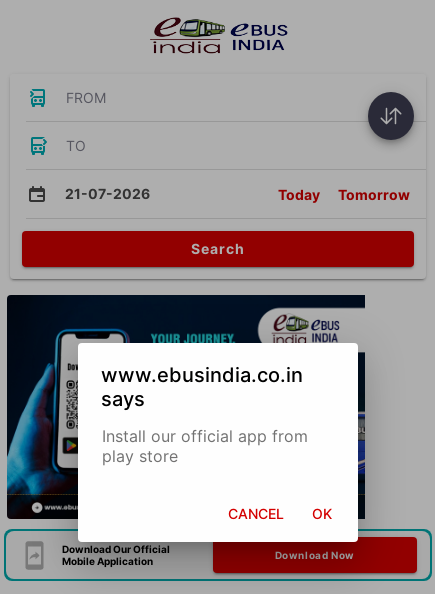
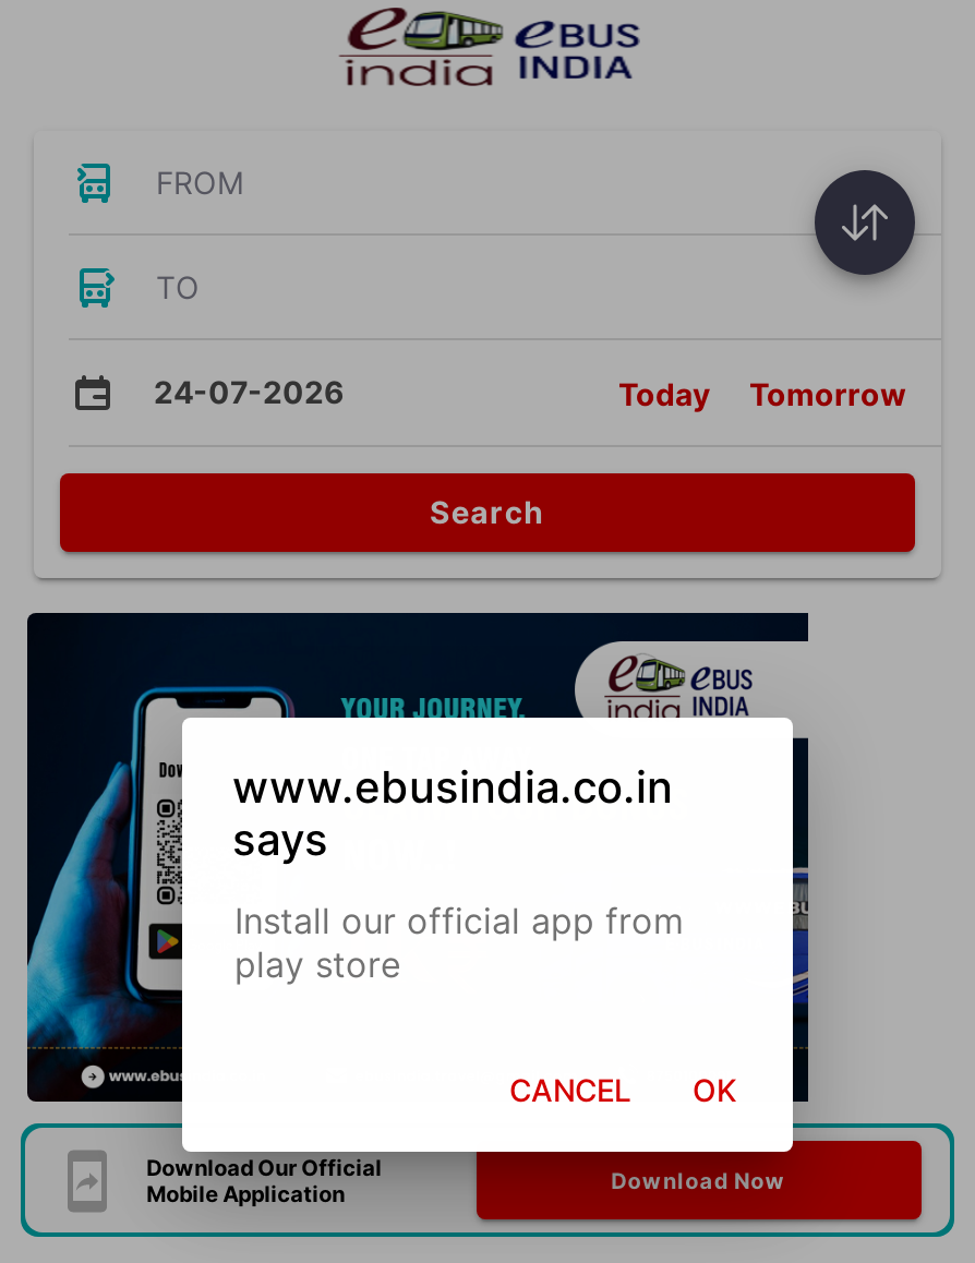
- 21-07-2026
+ 24-07-2026
